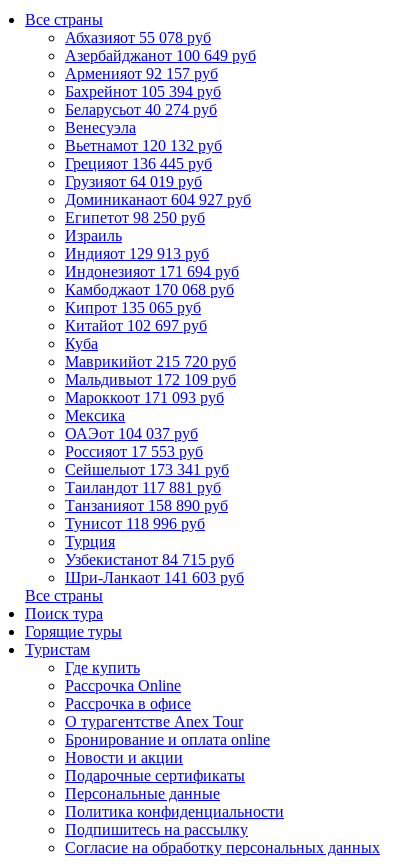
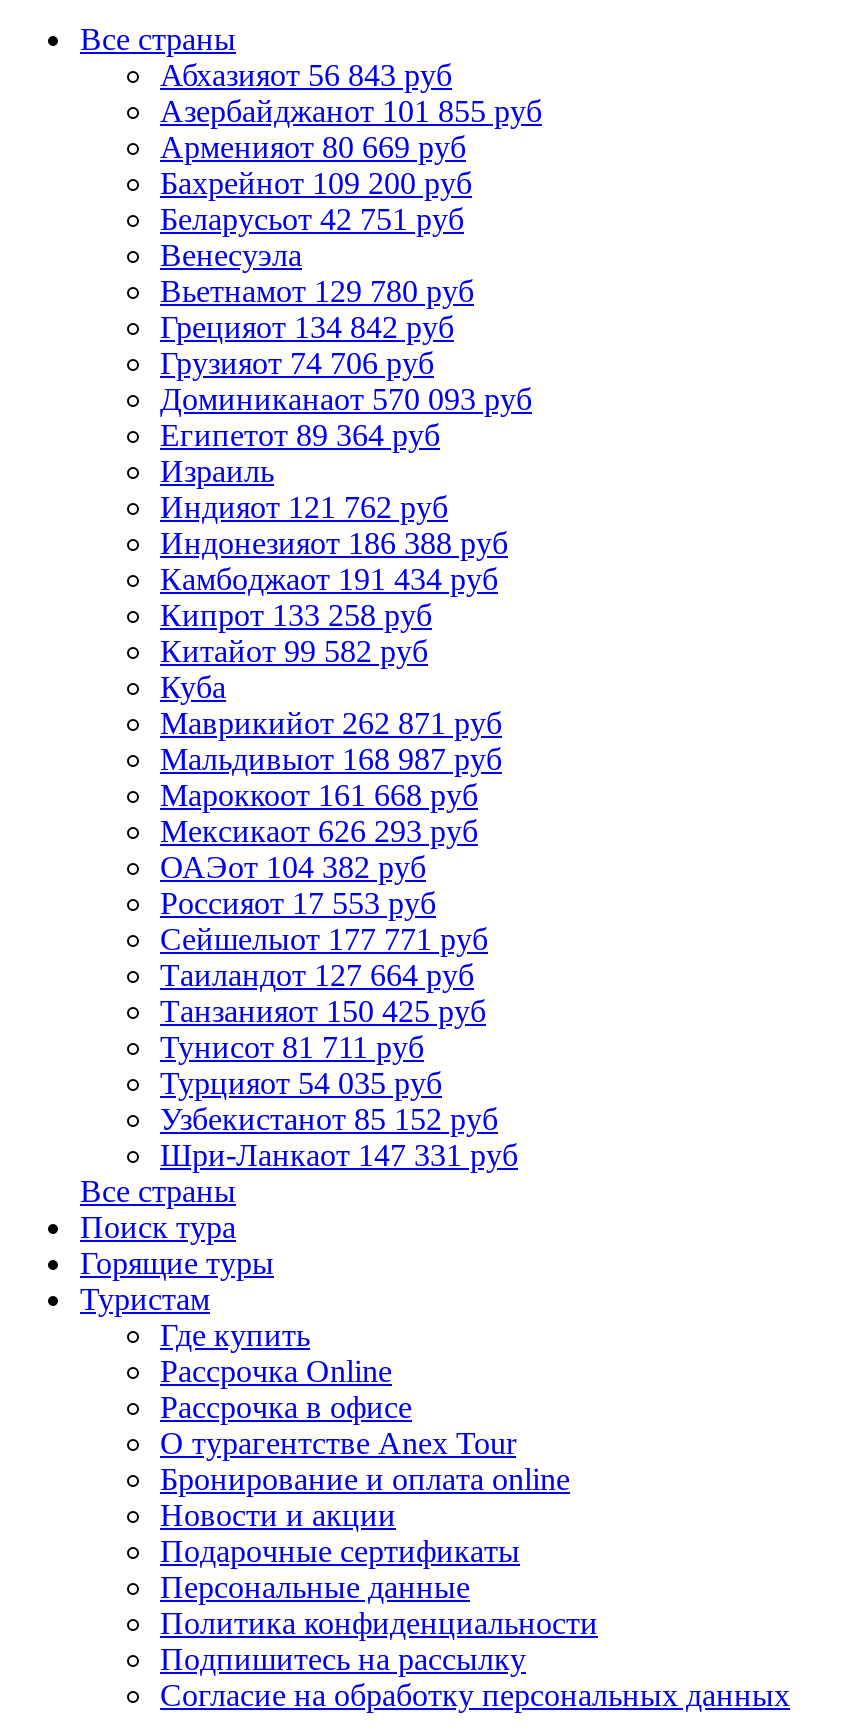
- Абхазияот 55 078 руб
+ Абхазияот 56 843 руб

- Азербайджанот 100 649 руб
+ Азербайджанот 101 855 руб

- Арменияот 92 157 руб
+ Арменияот 80 669 руб

- Бахрейнот 105 394 руб
+ Бахрейнот 109 200 руб

- Беларусьот 40 274 руб
+ Беларусьот 42 751 руб

- Вьетнамот 120 132 руб
+ Вьетнамот 129 780 руб

- Грецияот 136 445 руб
+ Грецияот 134 842 руб

- Грузияот 64 019 руб
+ Грузияот 74 706 руб

- Доминиканаот 604 927 руб
+ Доминиканаот 570 093 руб

- Египетот 98 250 руб
+ Египетот 89 364 руб

- Индияот 129 913 руб
+ Индияот 121 762 руб

- Индонезияот 171 694 руб
+ Индонезияот 186 388 руб

- Камбоджаот 170 068 руб
+ Камбоджаот 191 434 руб

- Кипрот 135 065 руб
+ Кипрот 133 258 руб

- Китайот 102 697 руб
+ Китайот 99 582 руб

- Маврикийот 215 720 руб
- Мальдивыот 172 109 руб
- Мароккоот 171 093 руб
- Мексика
- ОАЭот 104 037 руб
+ Маврикийот 262 871 руб
+ Мальдивыот 168 987 руб
+ Мароккоот 161 668 руб
+ Мексикаот 626 293 руб
+ ОАЭот 104 382 руб

- Сейшелыот 173 341 руб
- Таиландот 117 881 руб
- Танзанияот 158 890 руб
- Тунисот 118 996 руб
- Турция
- Узбекистанот 84 715 руб
- Шри-Ланкаот 141 603 руб
+ Сейшелыот 177 771 руб
+ Таиландот 127 664 руб
+ Танзанияот 150 425 руб
+ Тунисот 81 711 руб
+ Турцияот 54 035 руб
+ Узбекистанот 85 152 руб
+ Шри-Ланкаот 147 331 руб
